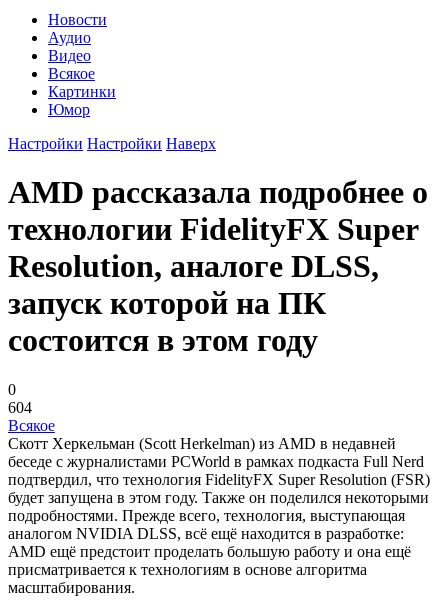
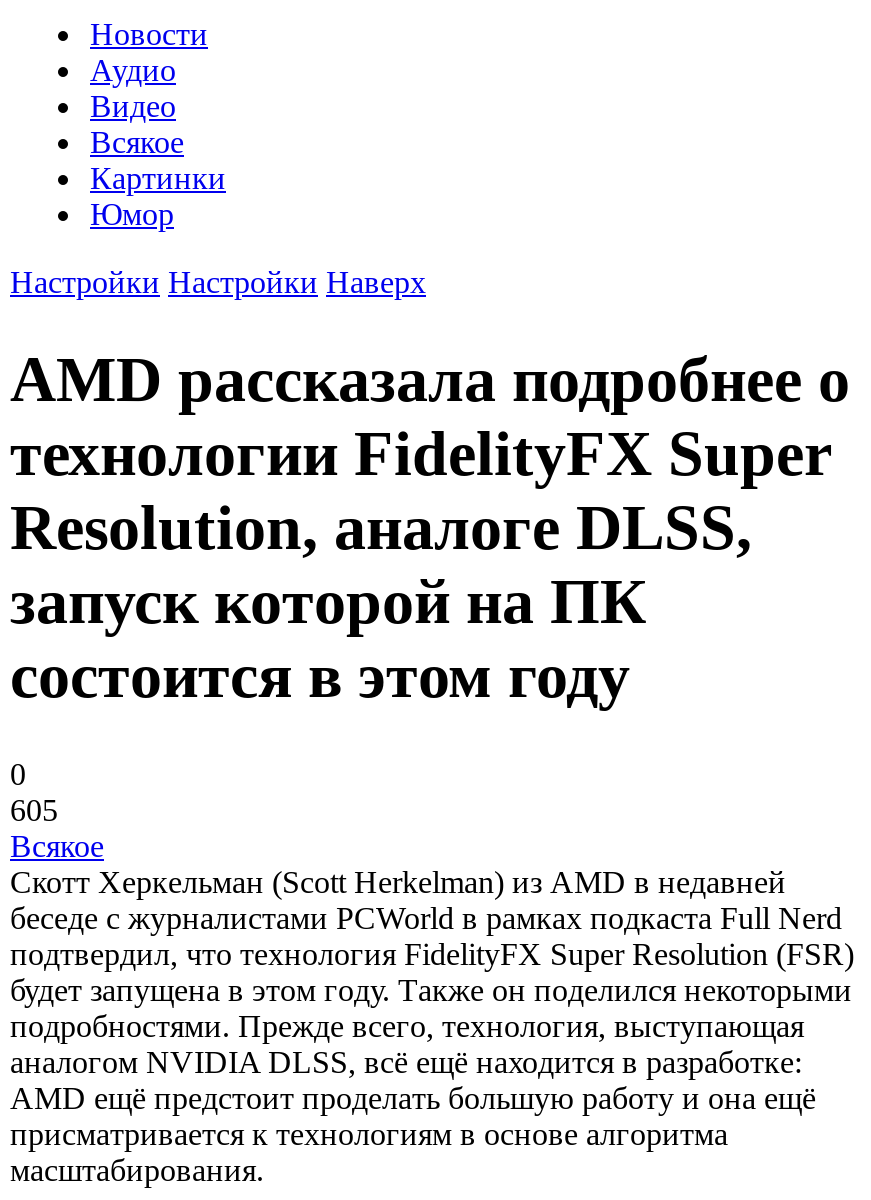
- 604
+ 605
